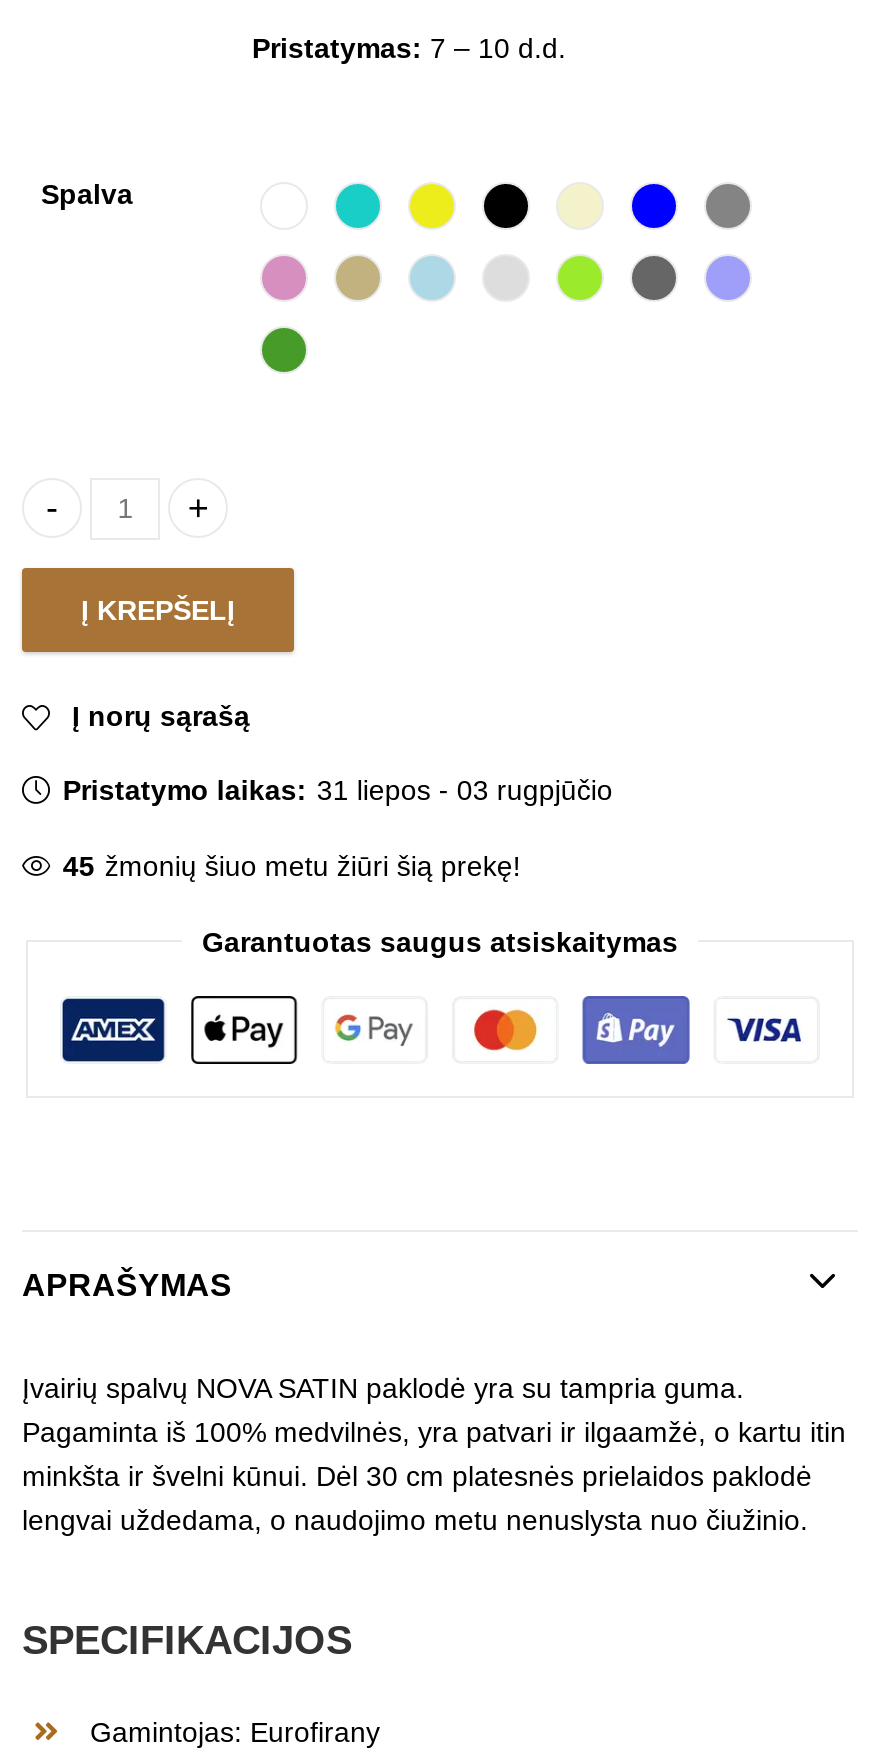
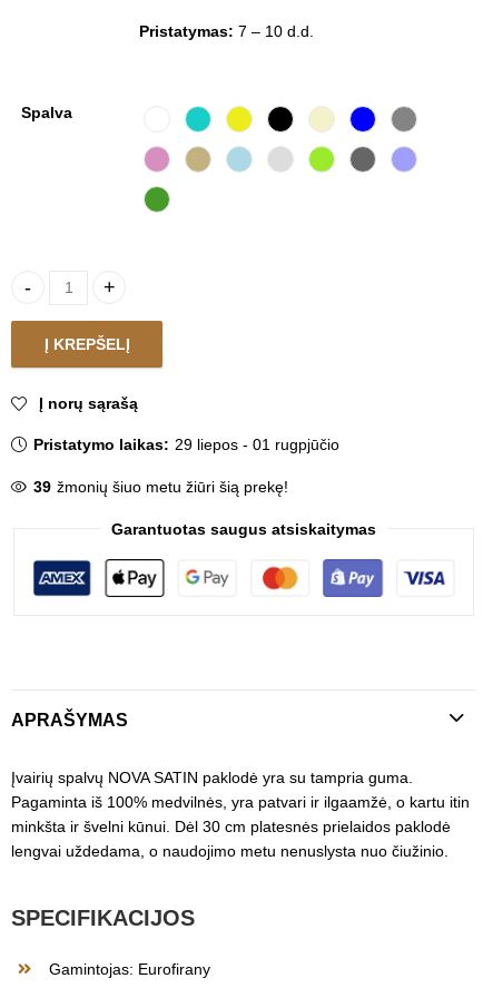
- Pristatymo laikas: 31 liepos - 03 rugpjūčio
+ Pristatymo laikas: 29 liepos - 01 rugpjūčio

- 45 žmonių šiuo metu žiūri šią prekę!
+ 39 žmonių šiuo metu žiūri šią prekę!
